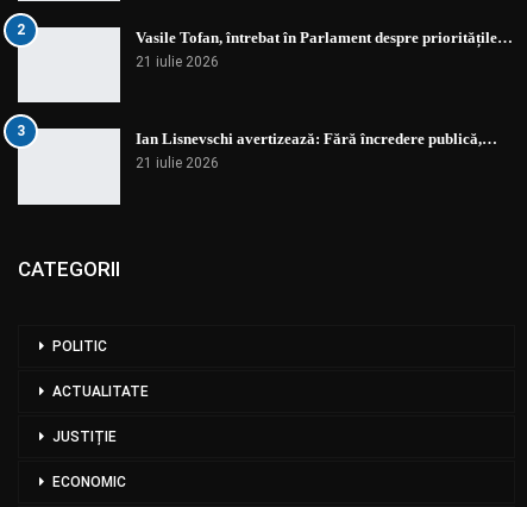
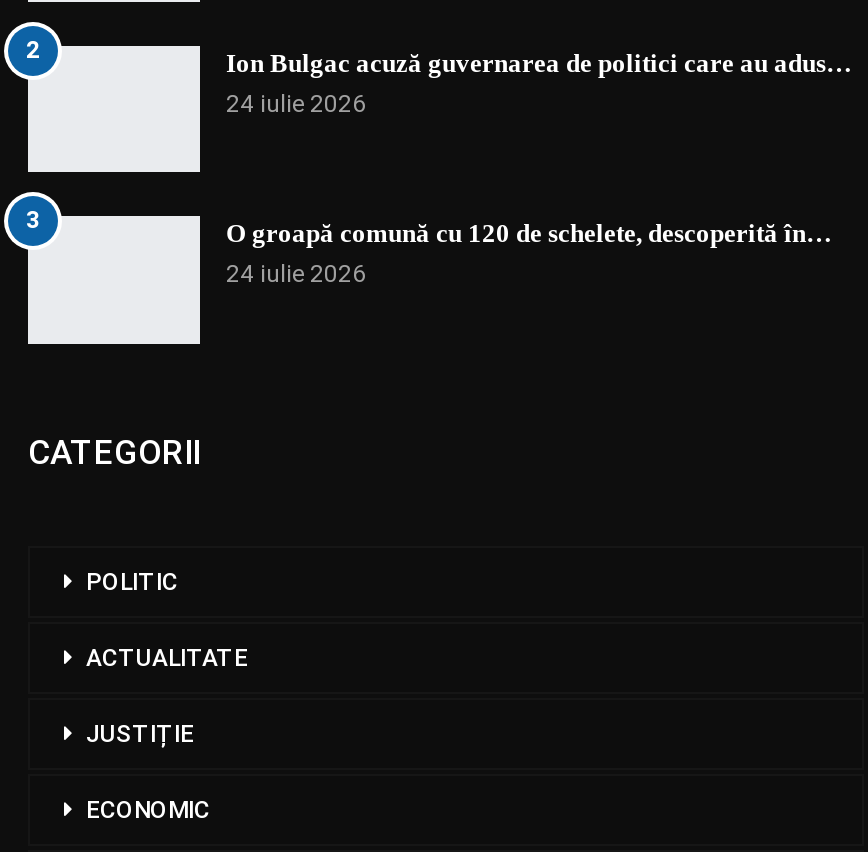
- Vasile Tofan, întrebat în Parlament despre prioritățile…
- 21 iulie 2026
+ Ion Bulgac acuză guvernarea de politici care au adus…
+ 24 iulie 2026

- Ian Lisnevschi avertizează: Fără încredere publică,…
- 21 iulie 2026
+ O groapă comună cu 120 de schelete, descoperită în…
+ 24 iulie 2026
